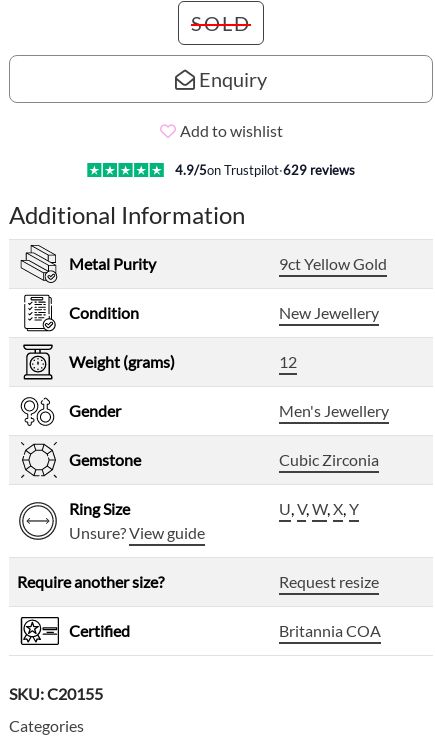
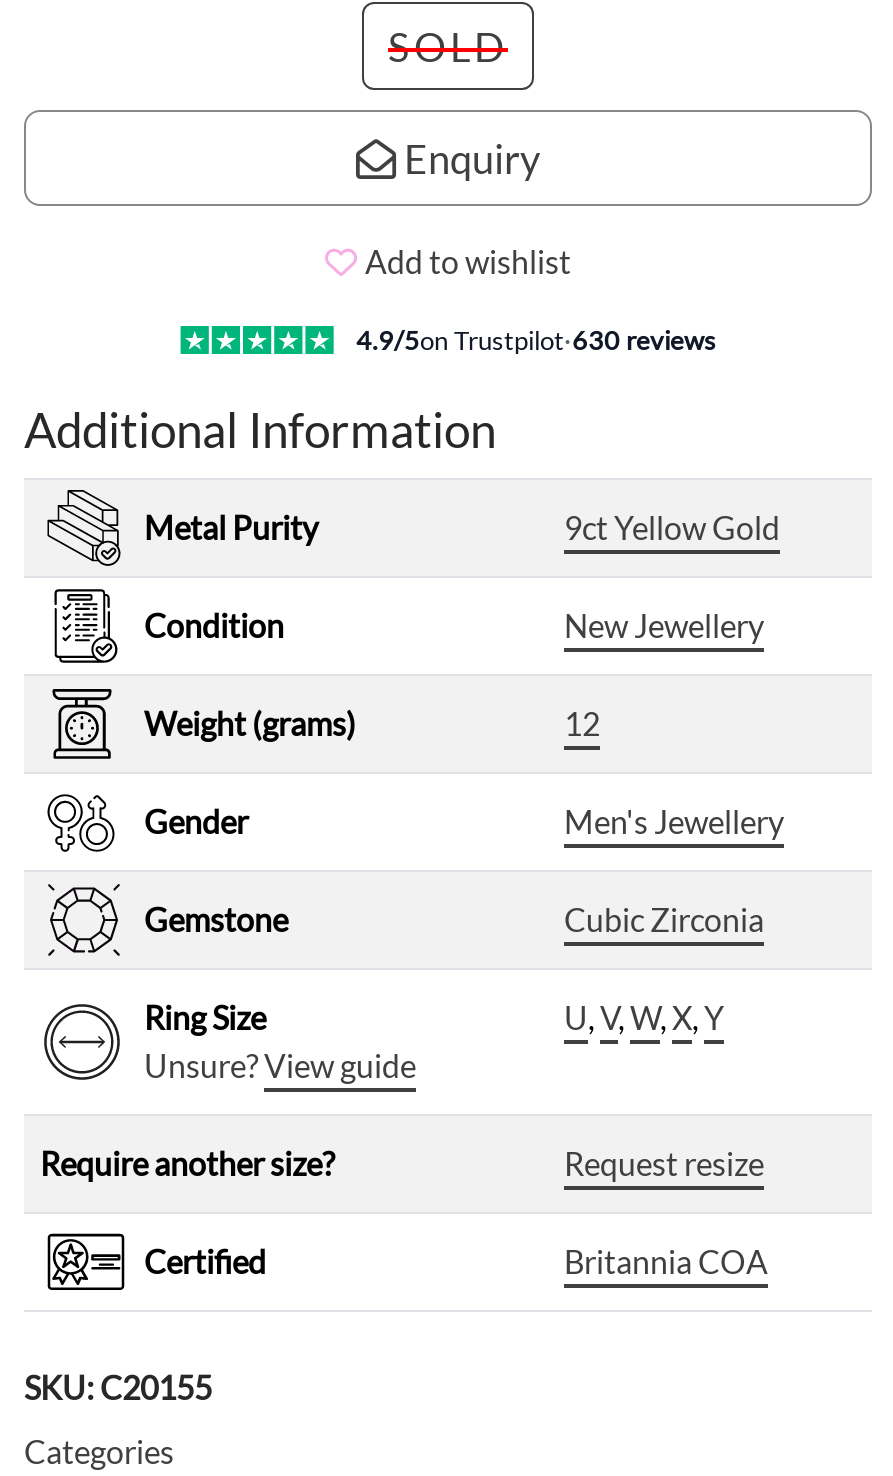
- 4.9/5on Trustpilot·629 reviews
+ 4.9/5on Trustpilot·630 reviews
